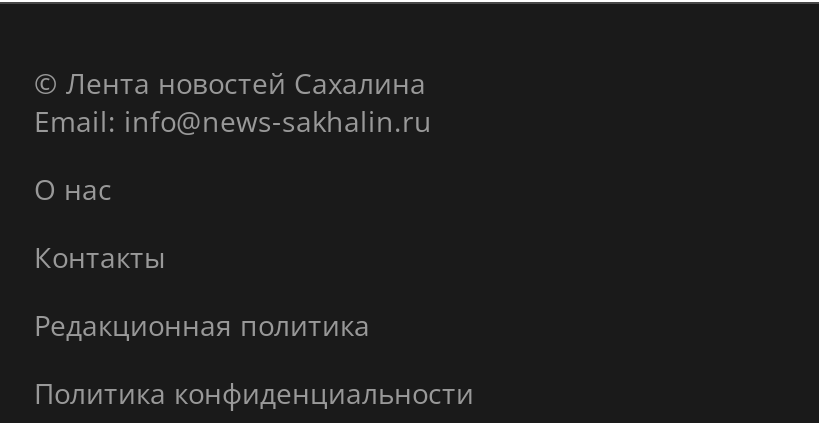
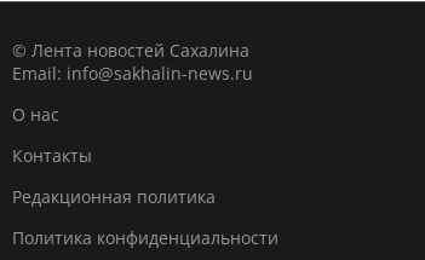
- Email: info@news-sakhalin.ru
+ Email: info@sakhalin-news.ru
